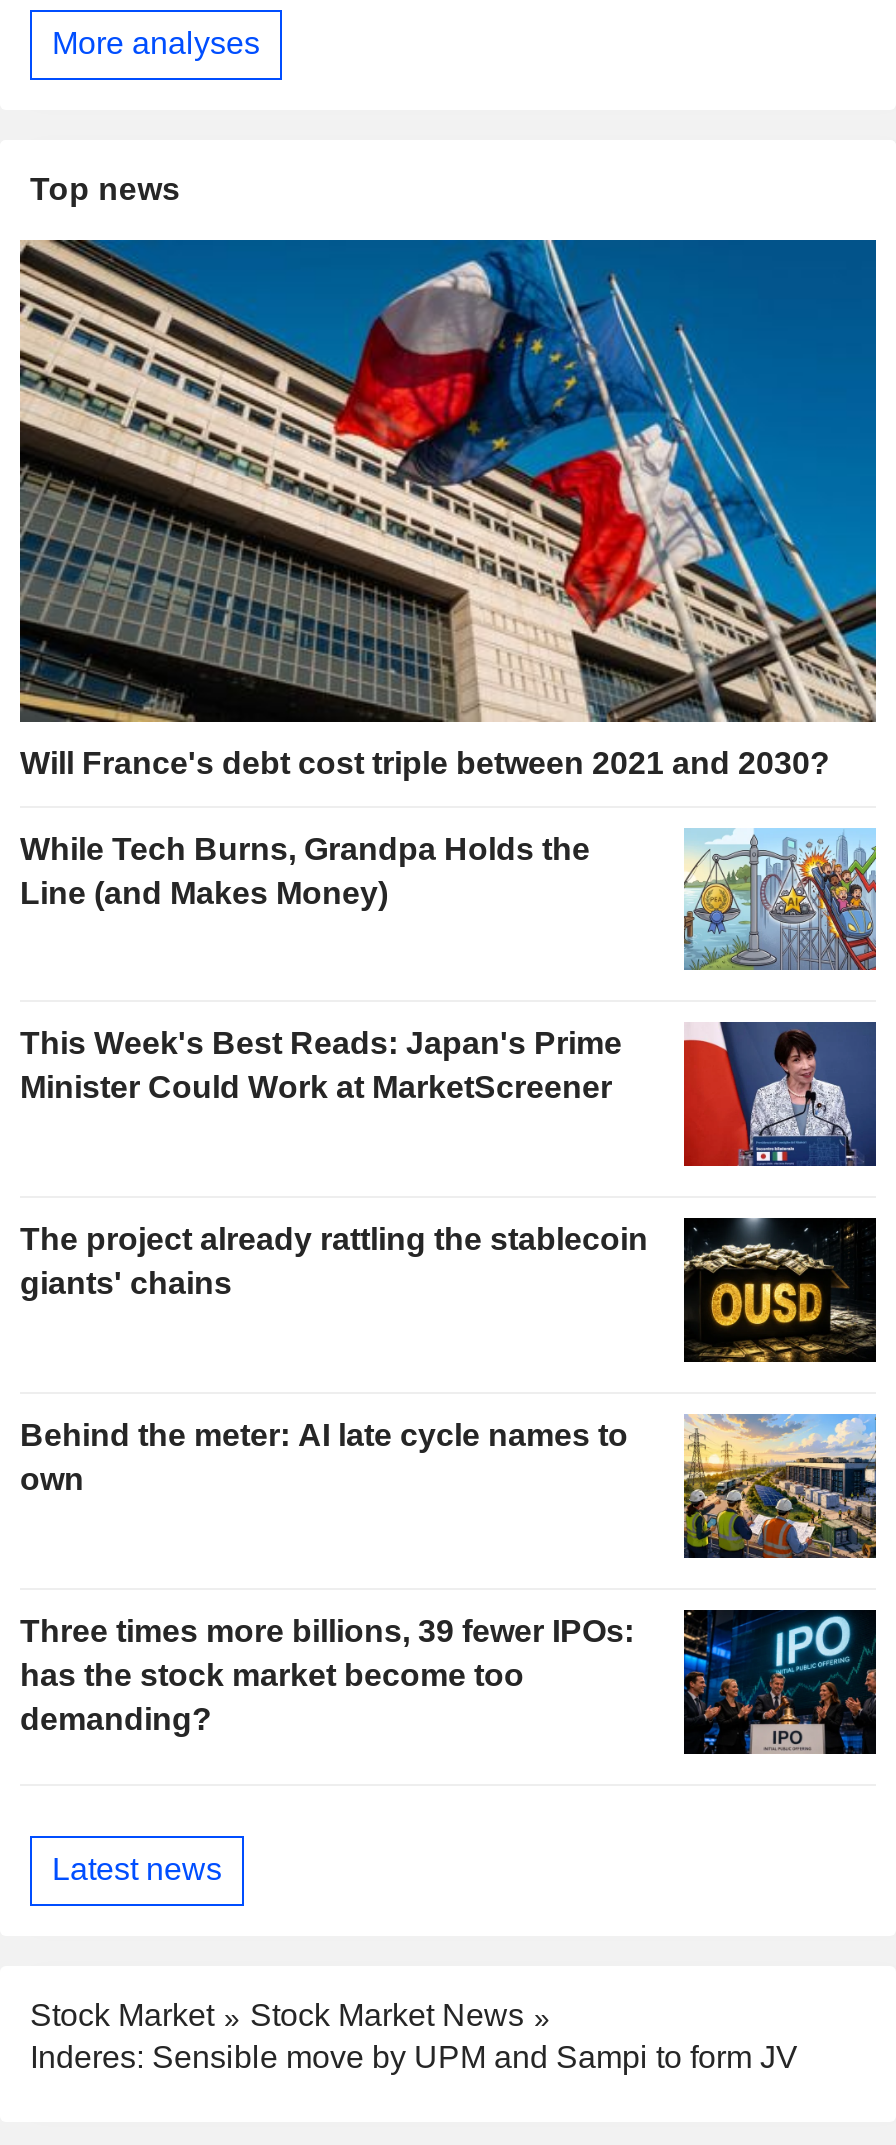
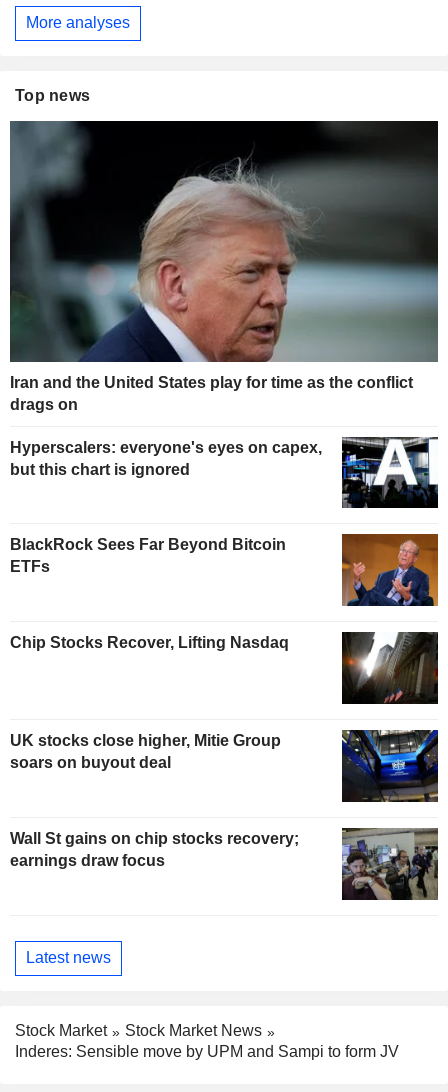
- [image]
- Will France's debt cost triple between 2021 and 2030?
+ [image]
+ Iran and the United States play for time as the conflict
+ drags on

- While Tech Burns, Grandpa Holds the
- Line (and Makes Money)
+ Hyperscalers: everyone's eyes on capex,
+ but this chart is ignored

- [image]
+ [image]

- This Week's Best Reads: Japan's Prime
- Minister Could Work at MarketScreener
+ BlackRock Sees Far Beyond Bitcoin
+ ETFs

- [image]
+ [image]

- The project already rattling the stablecoin
- giants' chains
+ Chip Stocks Recover, Lifting Nasdaq

- [image]
+ [image]

- Behind the meter: AI late cycle names to
- own
+ UK stocks close higher, Mitie Group
+ soars on buyout deal

- [image]
+ [image]

- Three times more billions, 39 fewer IPOs:
- has the stock market become too
- demanding?
+ Wall St gains on chip stocks recovery;
+ earnings draw focus

- [image]
+ [image]
